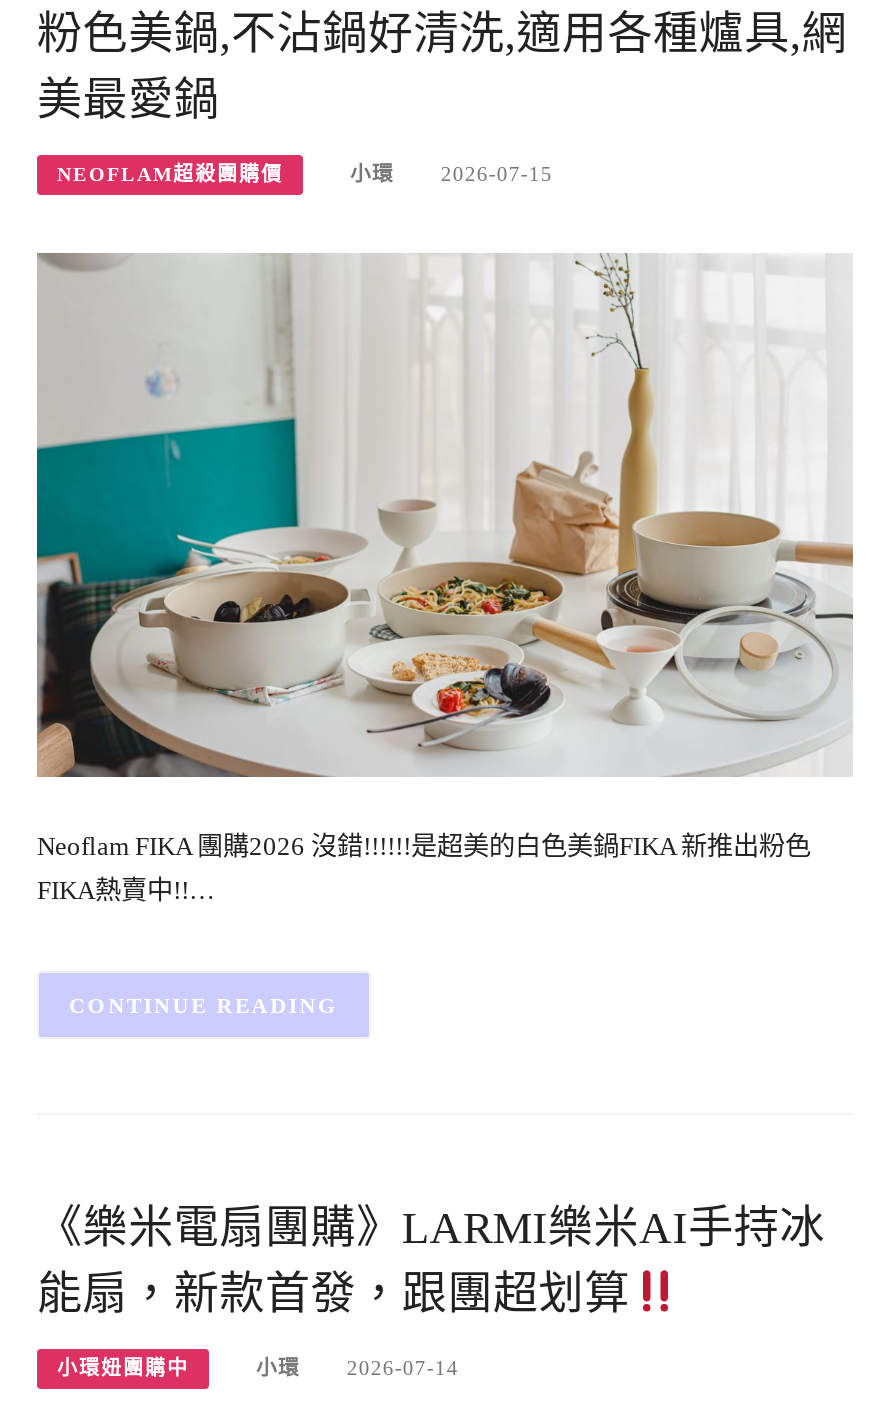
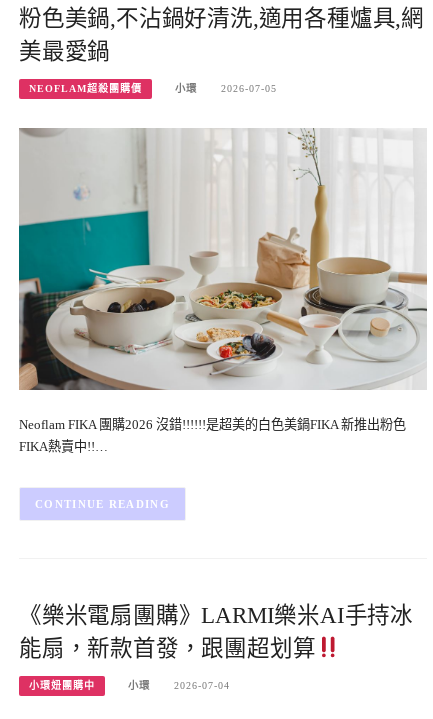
- 2026-07-15
+ 2026-07-05

- 2026-07-14
+ 2026-07-04
